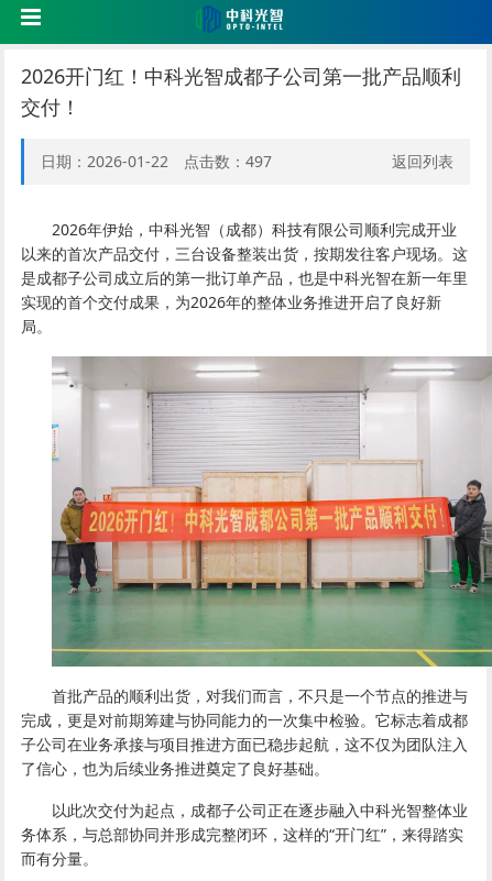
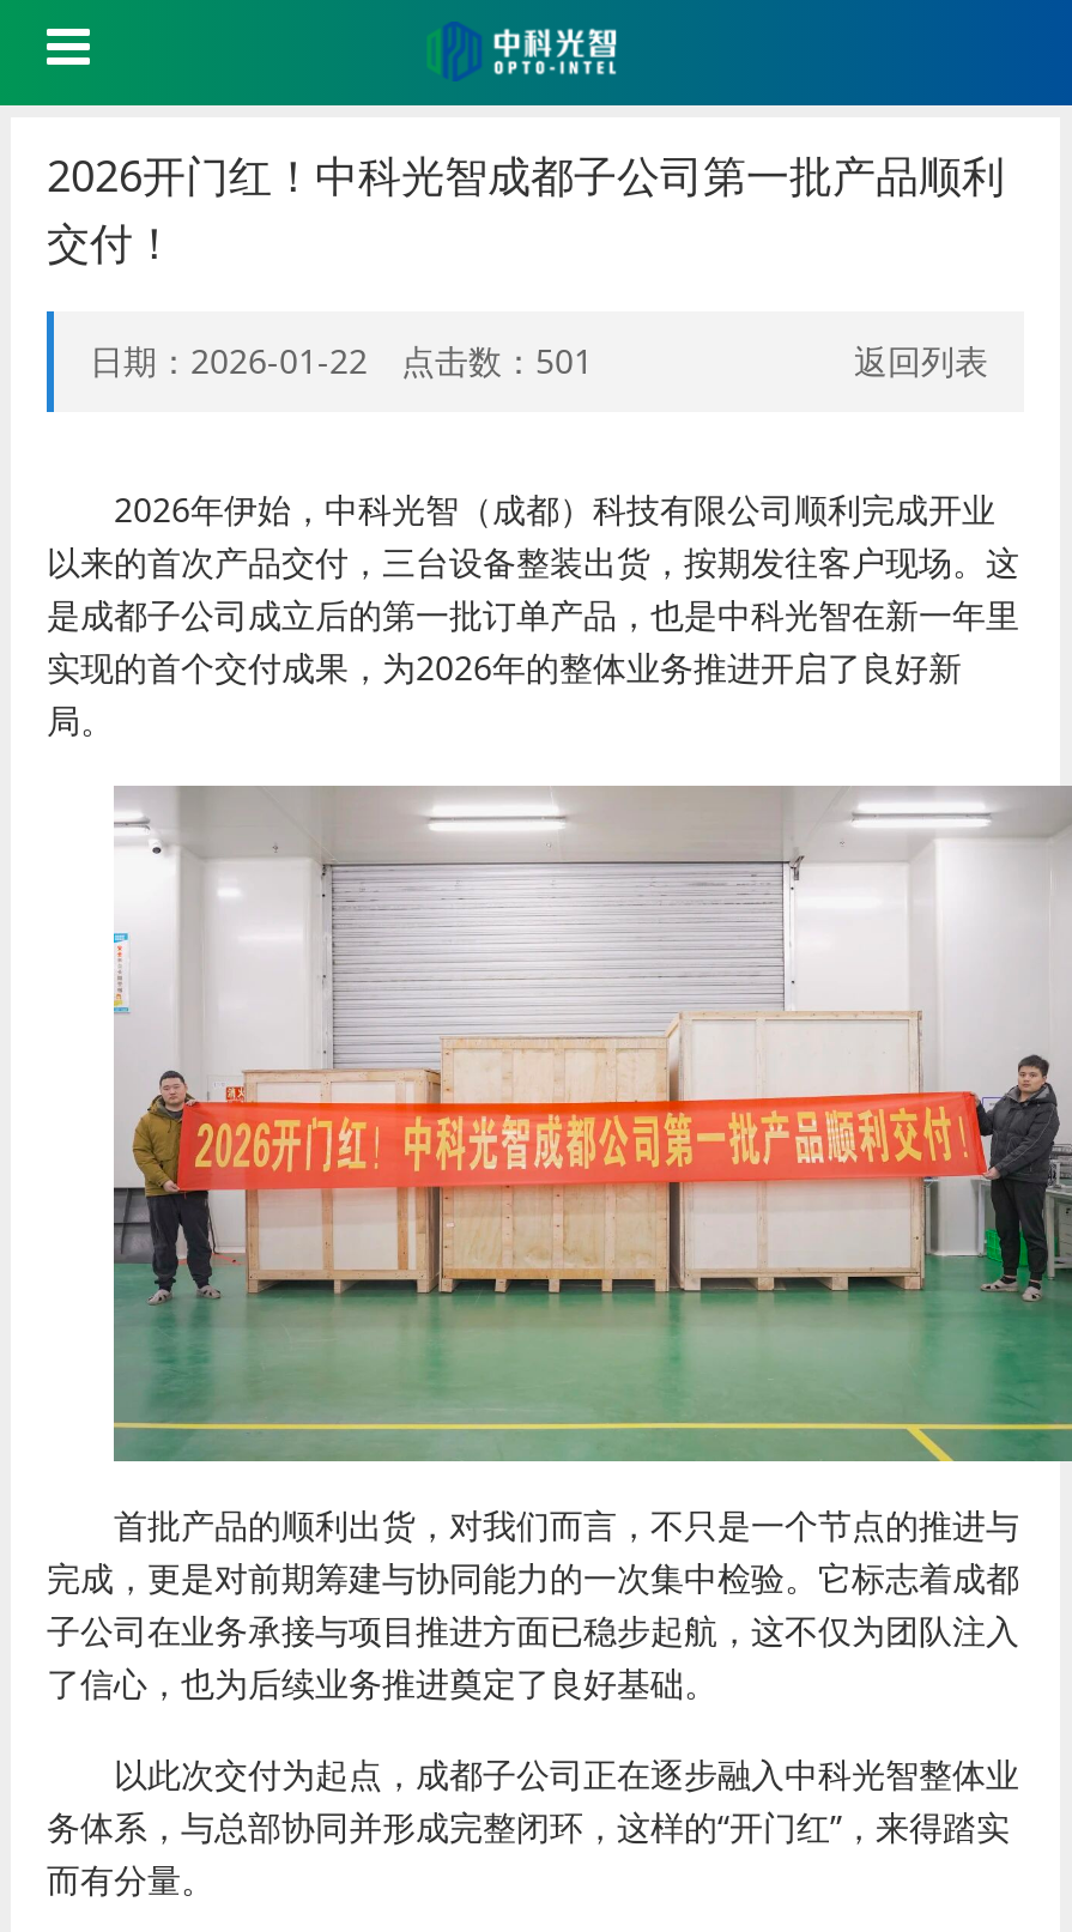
- 日期：2026-01-22 点击数：497
+ 日期：2026-01-22 点击数：501
